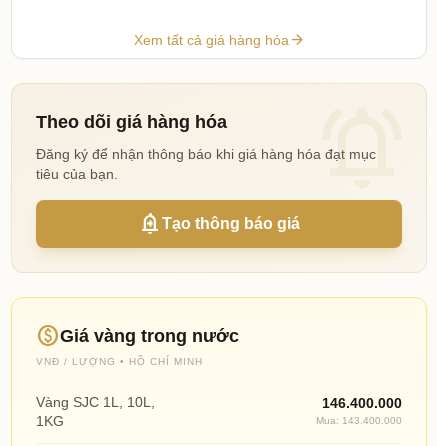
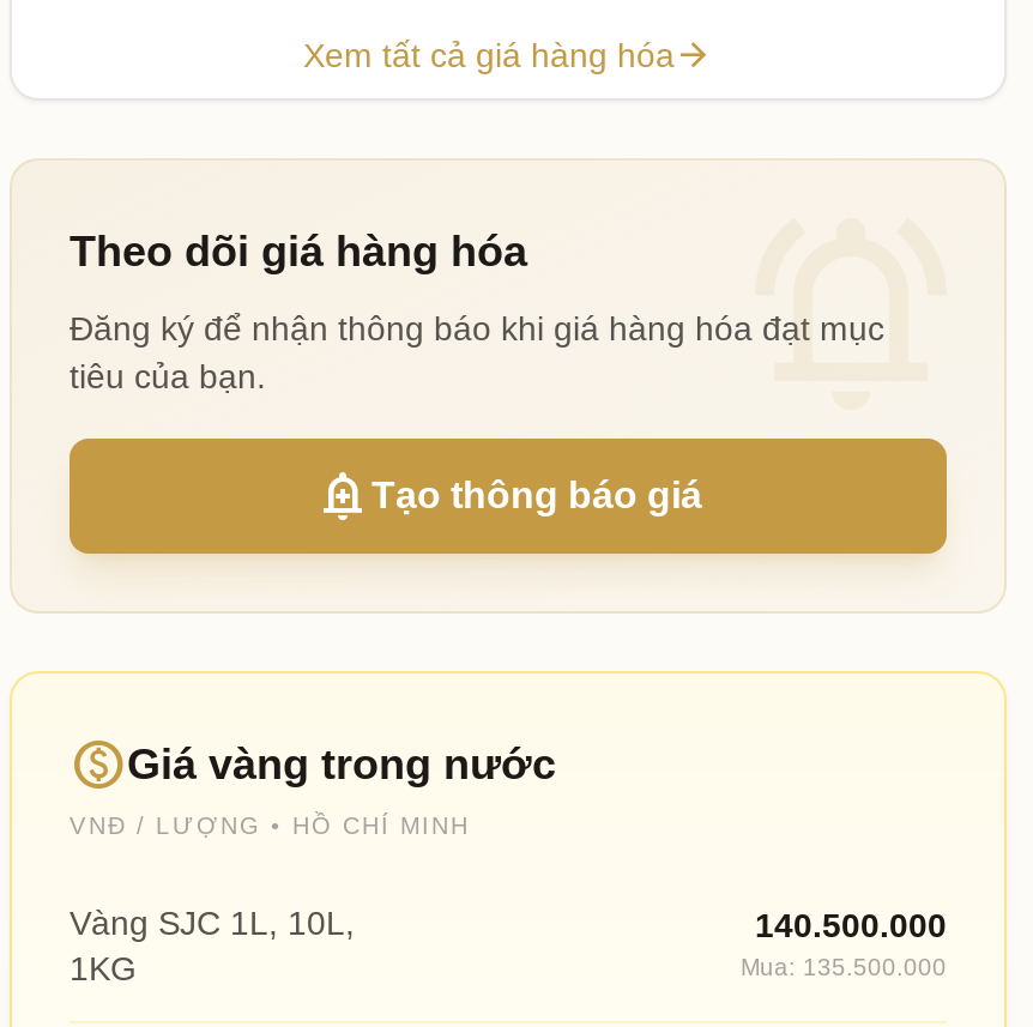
- 146.400.000
+ 140.500.000

- Mua: 143.400.000
+ Mua: 135.500.000
